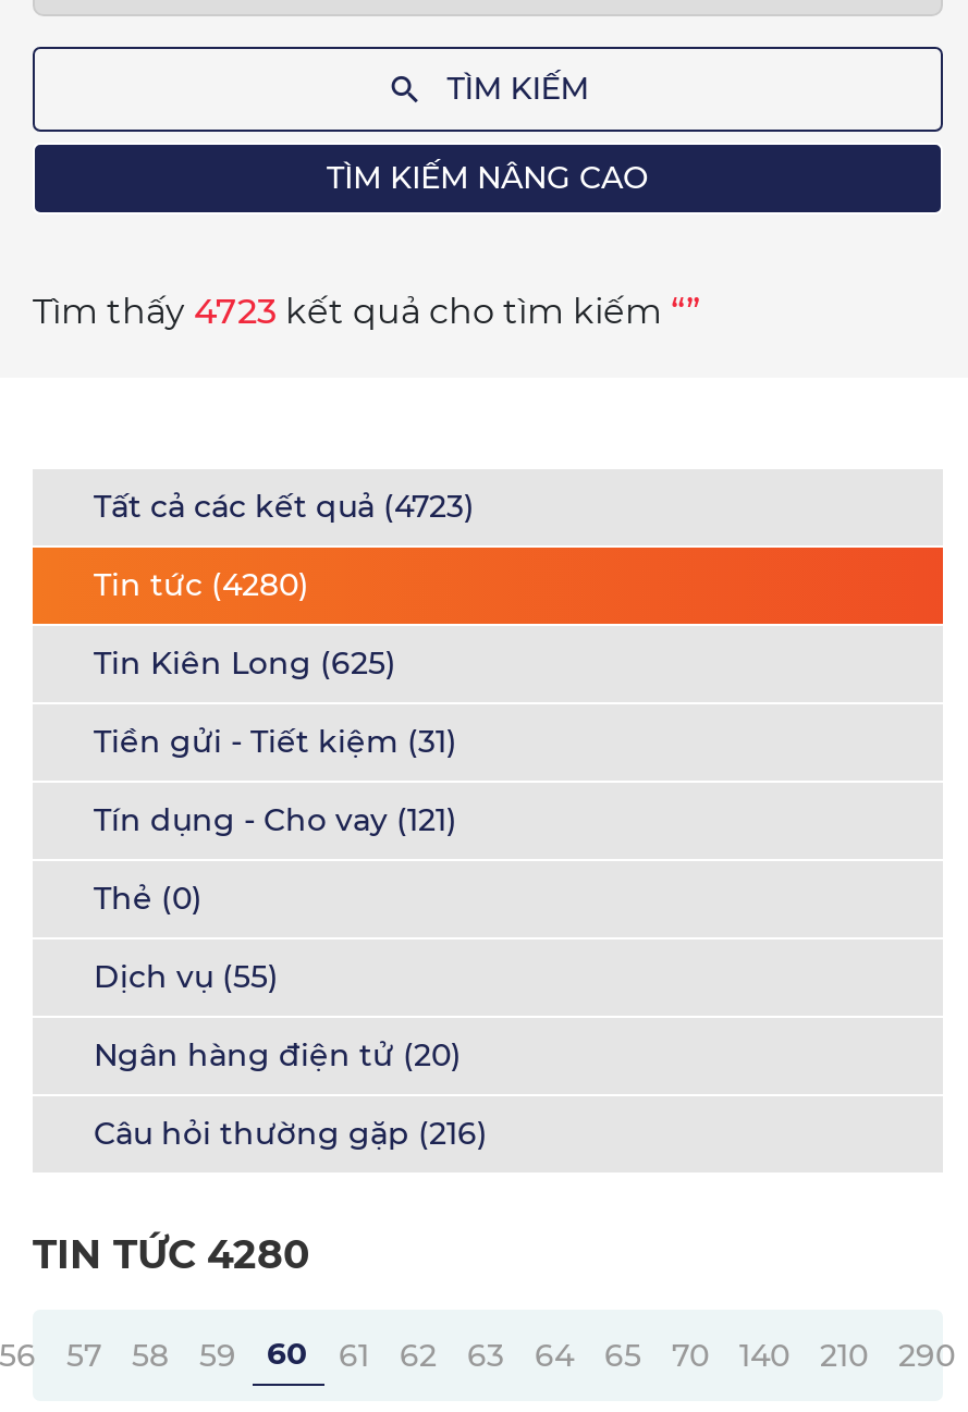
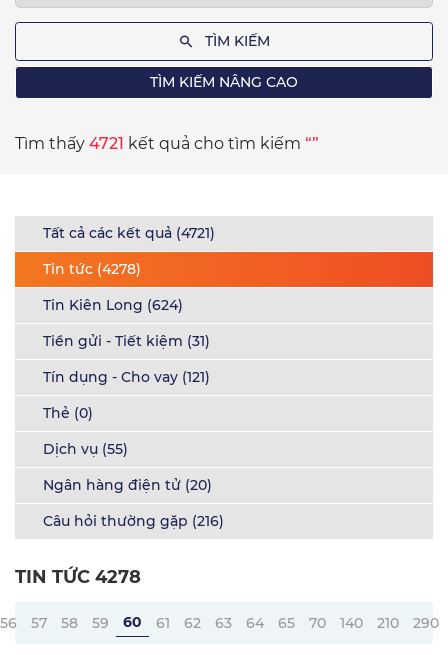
- Tìm thấy 4723 kết quả cho tìm kiếm “”
+ Tìm thấy 4721 kết quả cho tìm kiếm “”

- Tất cả các kết quả (4723)
+ Tất cả các kết quả (4721)

- Tin tức (4280)
+ Tin tức (4278)

- Tin Kiên Long (625)
+ Tin Kiên Long (624)

- TIN TỨC 4280
+ TIN TỨC 4278
